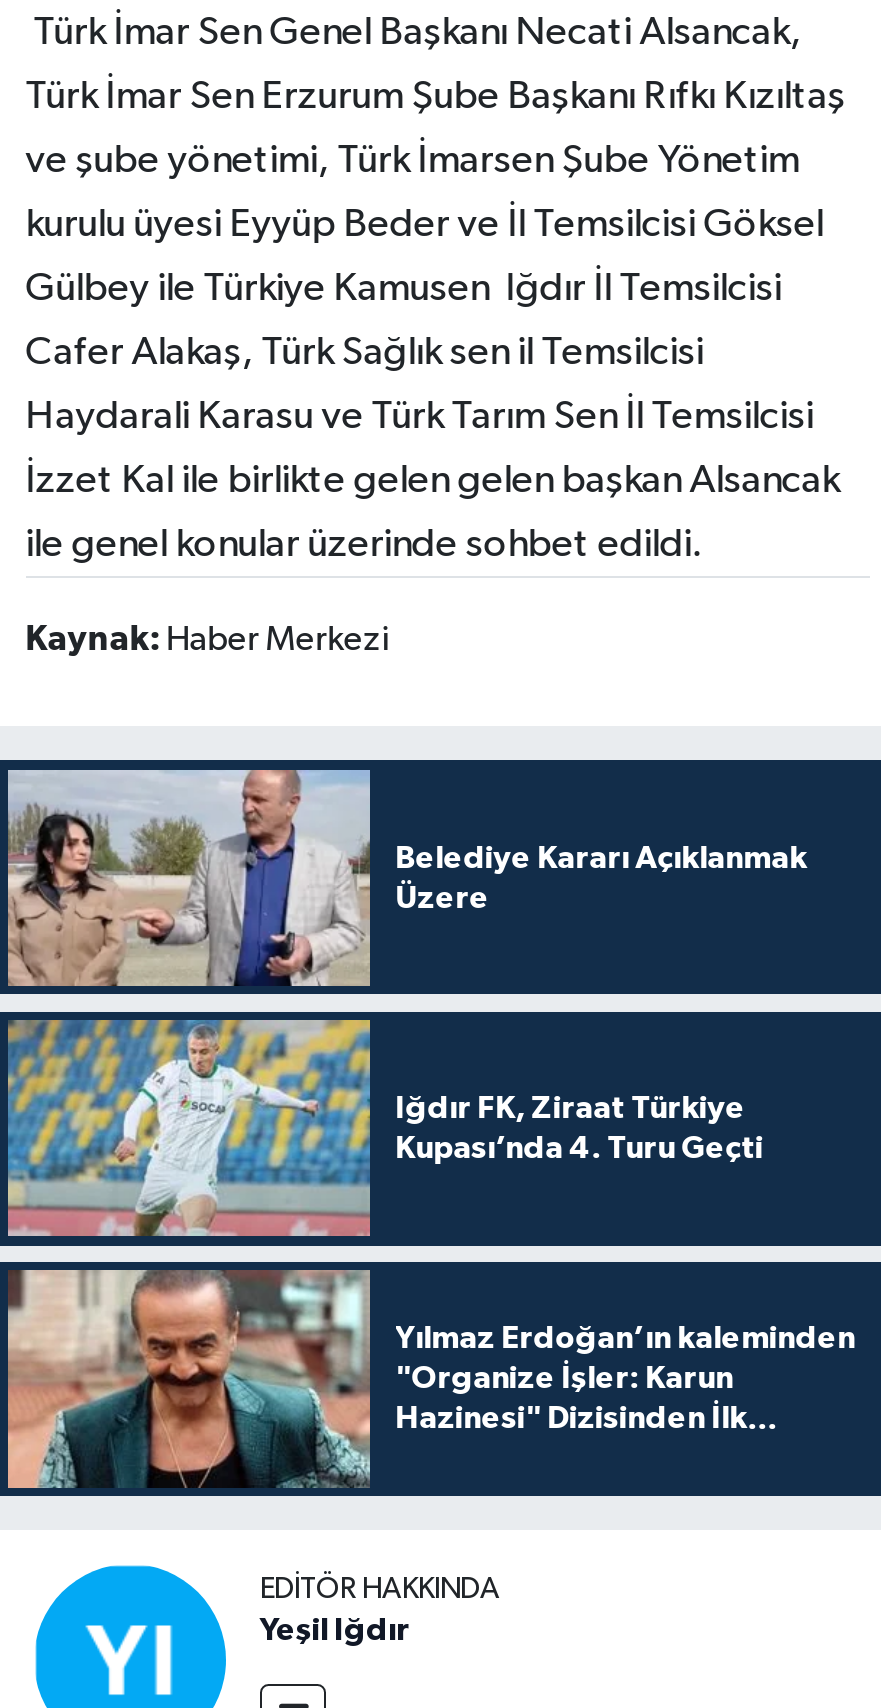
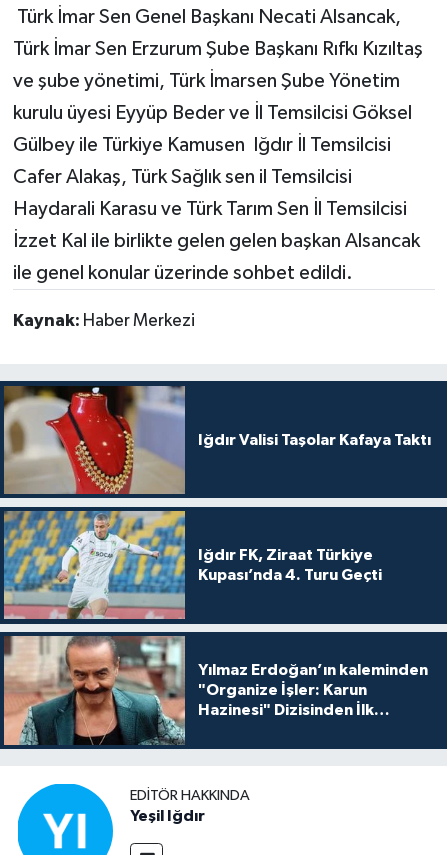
- [image]
- Belediye Kararı Açıklanmak
- Üzere
+ [image]
+ Iğdır Valisi Taşolar Kafaya Taktı
